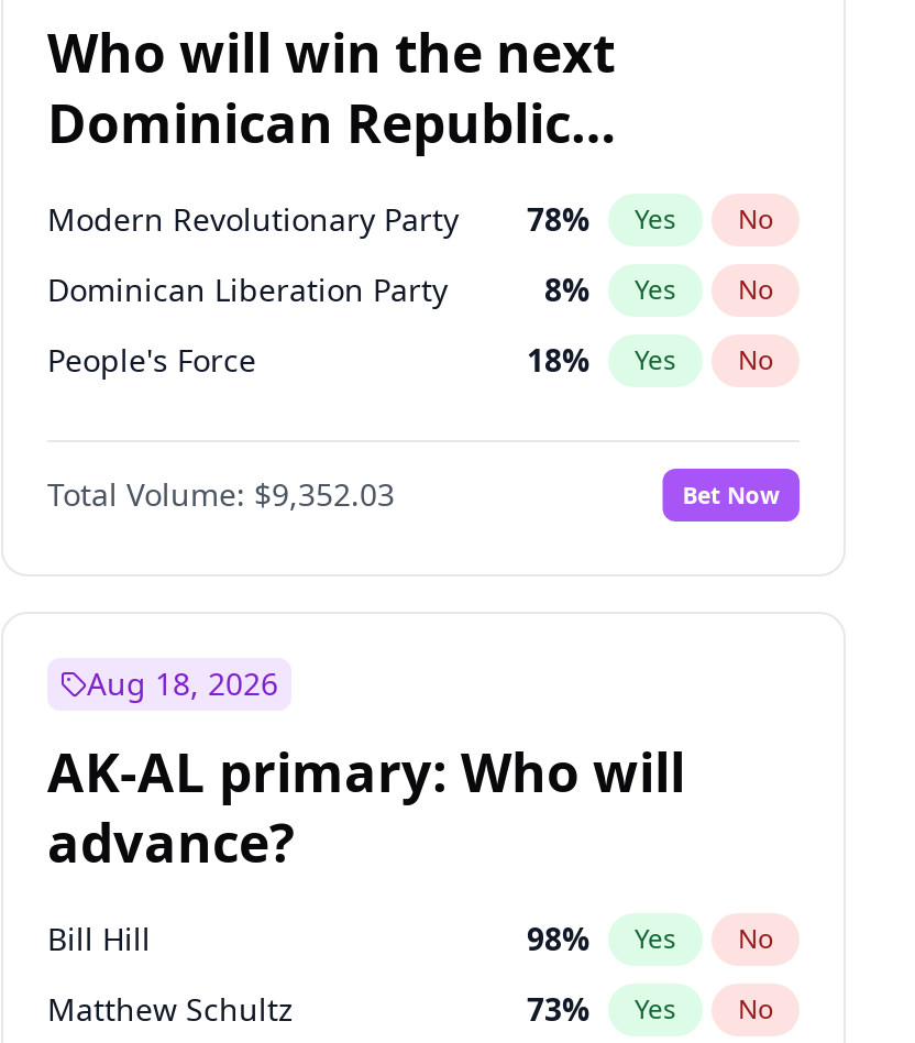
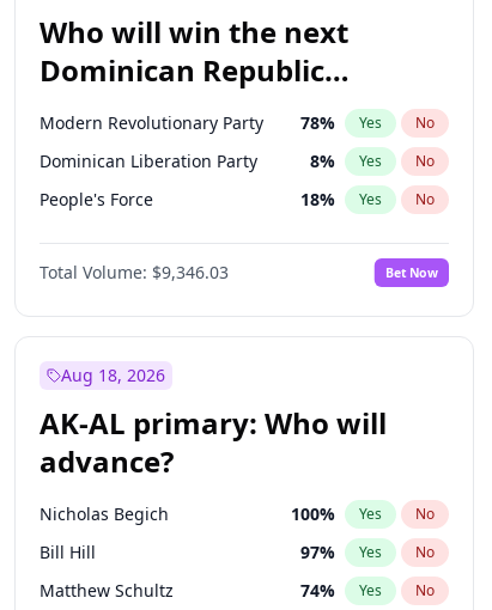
- Total Volume: $9,352.03
+ Total Volume: $9,346.03

+ Nicholas Begich
+ 100%
+ Yes
+ No

- 98% Yes No
+ 97% Yes No

- 73% Yes No
+ 74% Yes No
